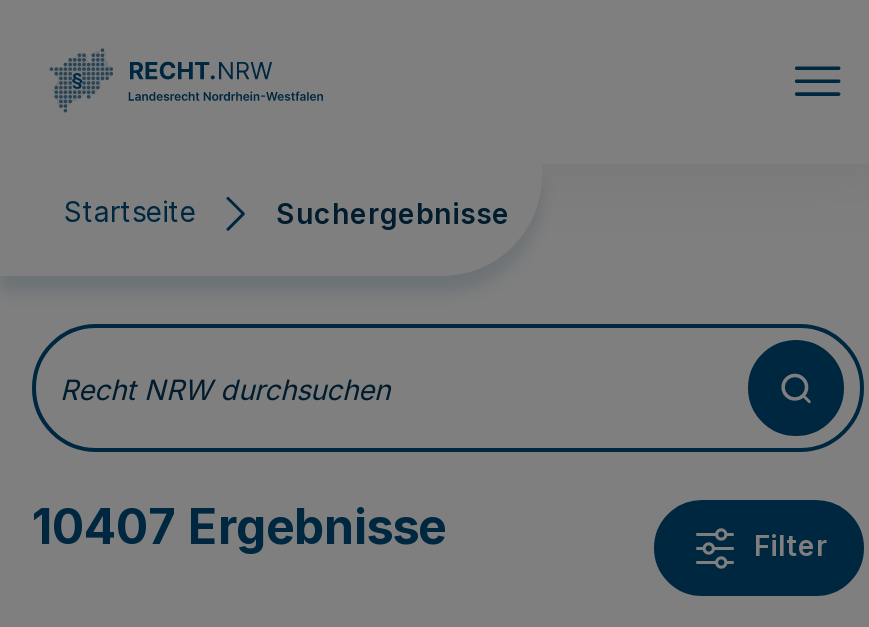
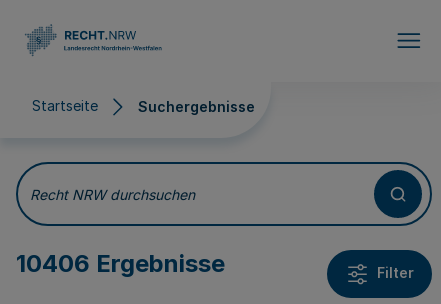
- 10407 Ergebnisse
+ 10406 Ergebnisse
